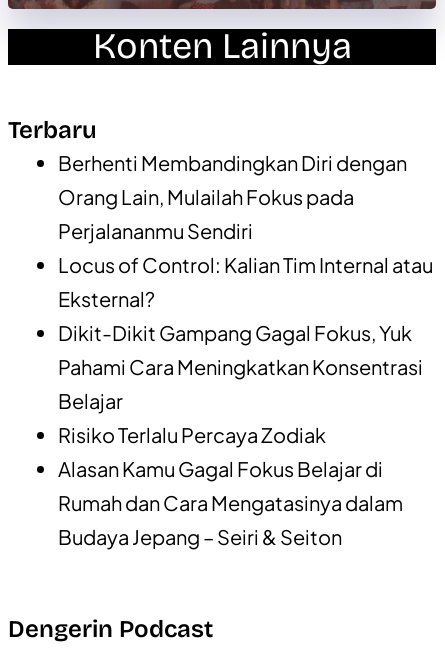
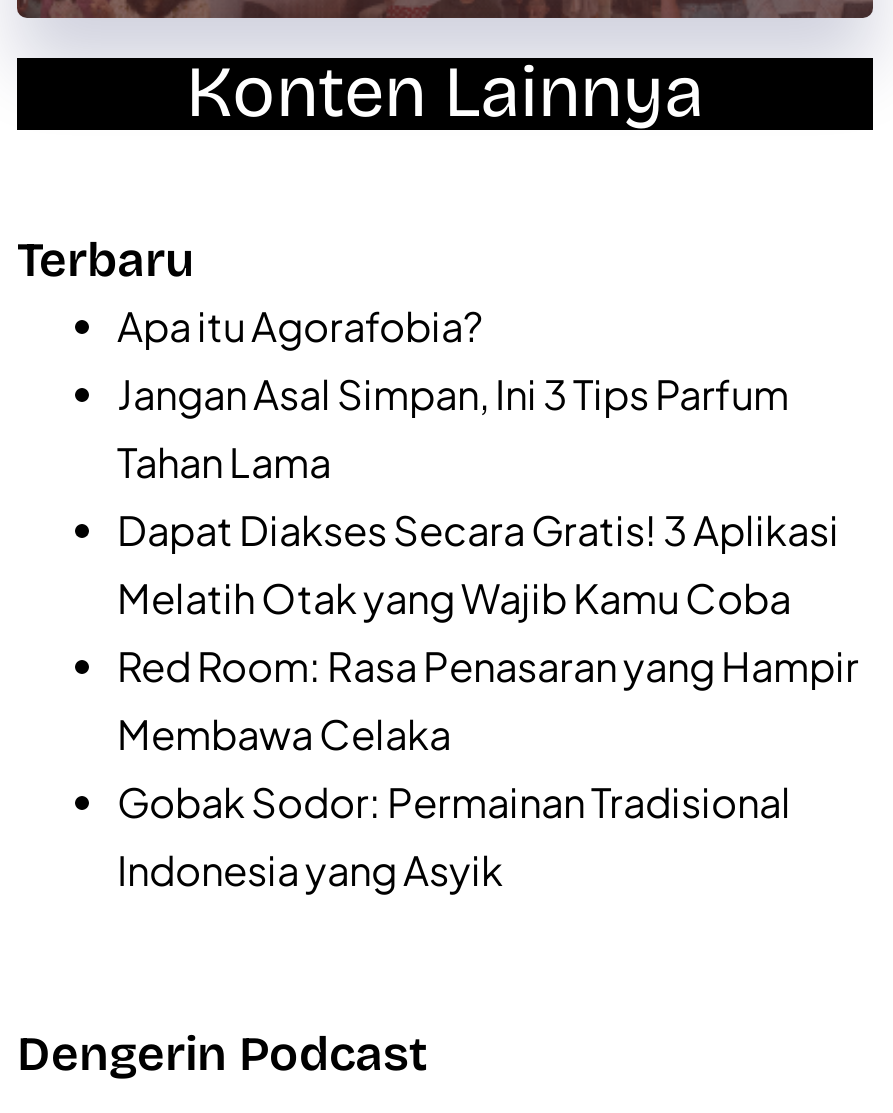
- Berhenti Membandingkan Diri dengan
- Orang Lain, Mulailah Fokus pada
- Perjalananmu Sendiri
- Locus of Control: Kalian Tim Internal atau
- Eksternal?
- Dikit-Dikit Gampang Gagal Fokus, Yuk
- Pahami Cara Meningkatkan Konsentrasi
- Belajar
- Risiko Terlalu Percaya Zodiak
- Alasan Kamu Gagal Fokus Belajar di
- Rumah dan Cara Mengatasinya dalam
- Budaya Jepang – Seiri & Seiton
+ Apa itu Agorafobia?
+ Jangan Asal Simpan, Ini 3 Tips Parfum
+ Tahan Lama
+ Dapat Diakses Secara Gratis! 3 Aplikasi
+ Melatih Otak yang Wajib Kamu Coba
+ Red Room: Rasa Penasaran yang Hampir
+ Membawa Celaka
+ Gobak Sodor: Permainan Tradisional
+ Indonesia yang Asyik
